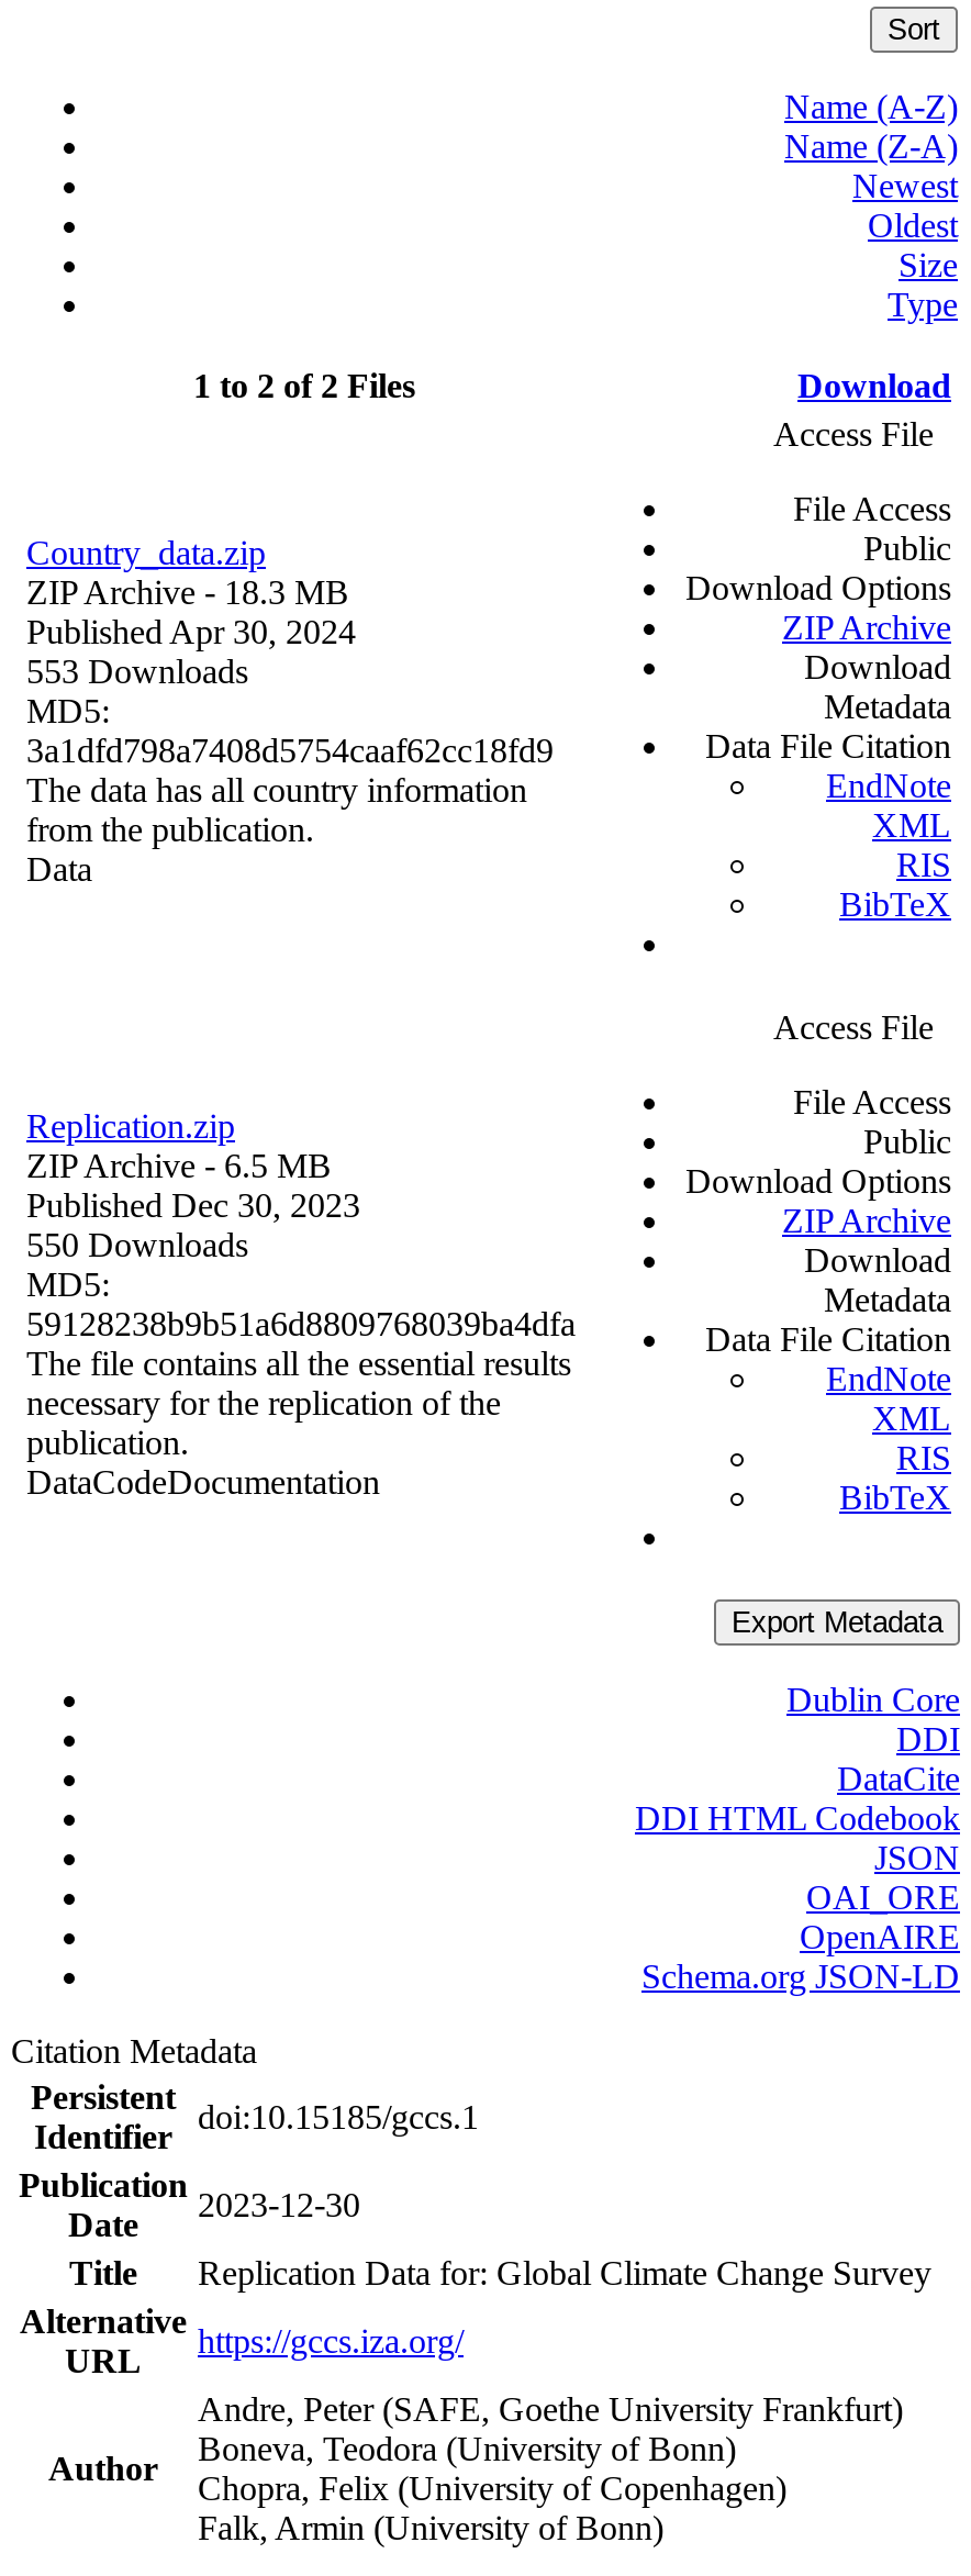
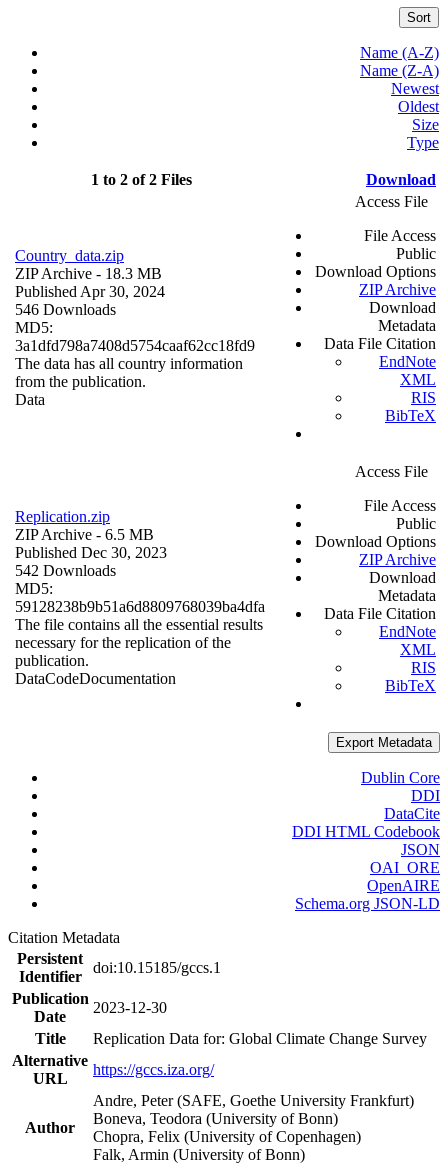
- 553 Downloads
+ 546 Downloads

- 550 Downloads
+ 542 Downloads
